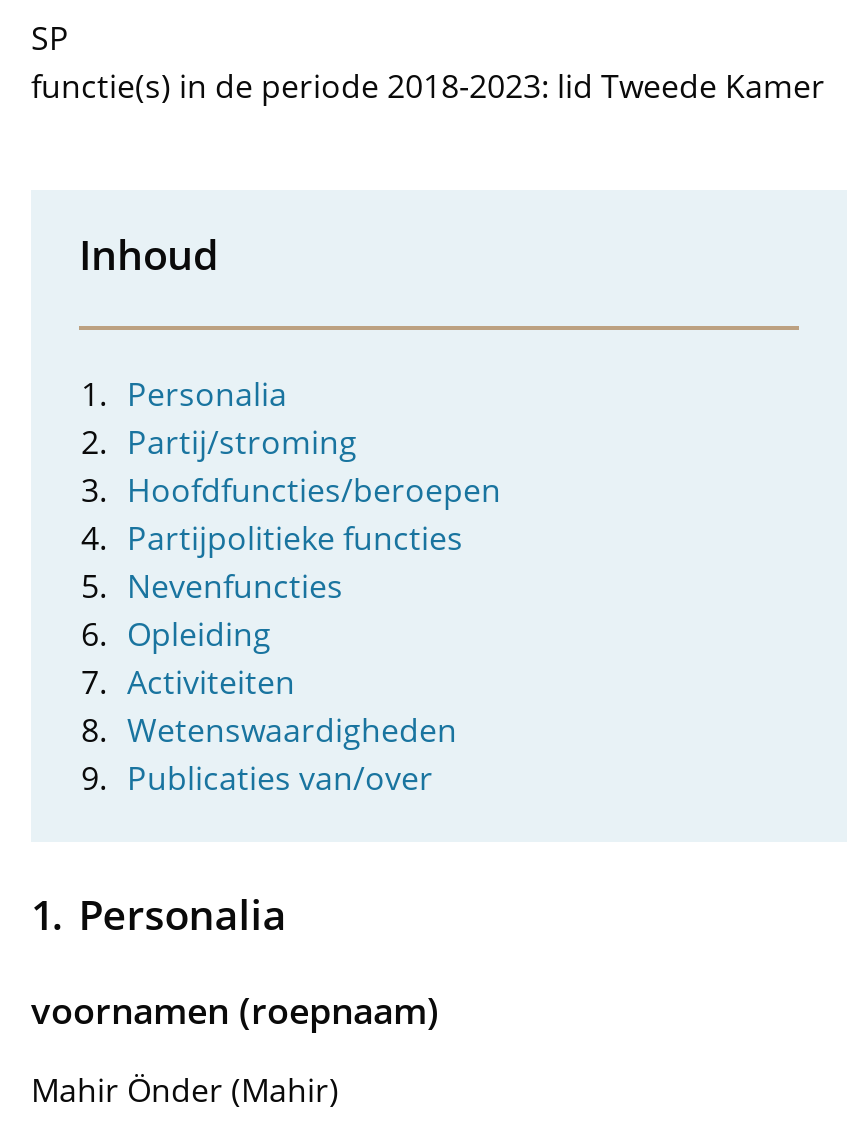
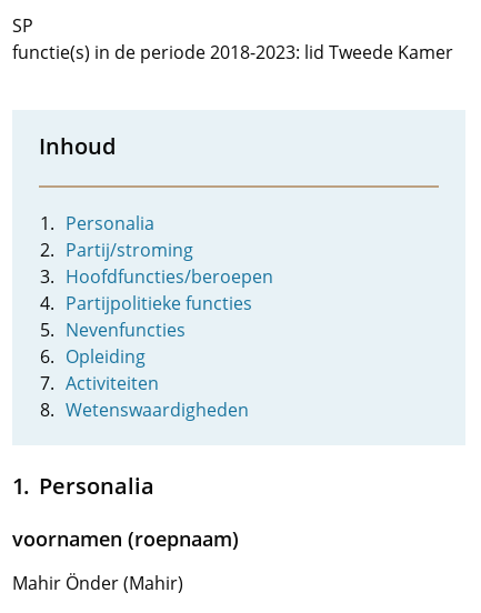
- Publicaties van/over
